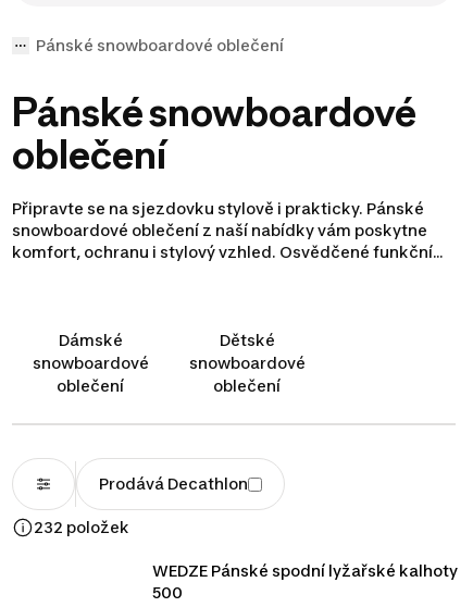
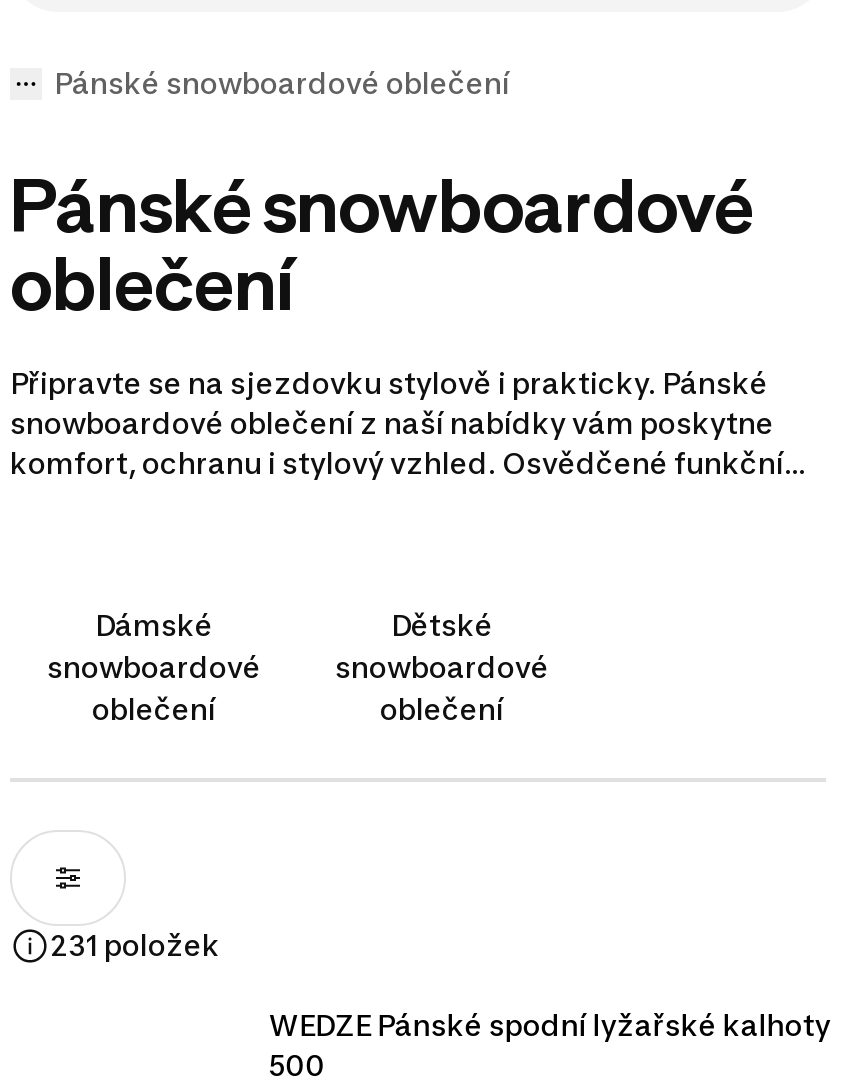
- Prodává Decathlon
- 232 položek
+ 231 položek
